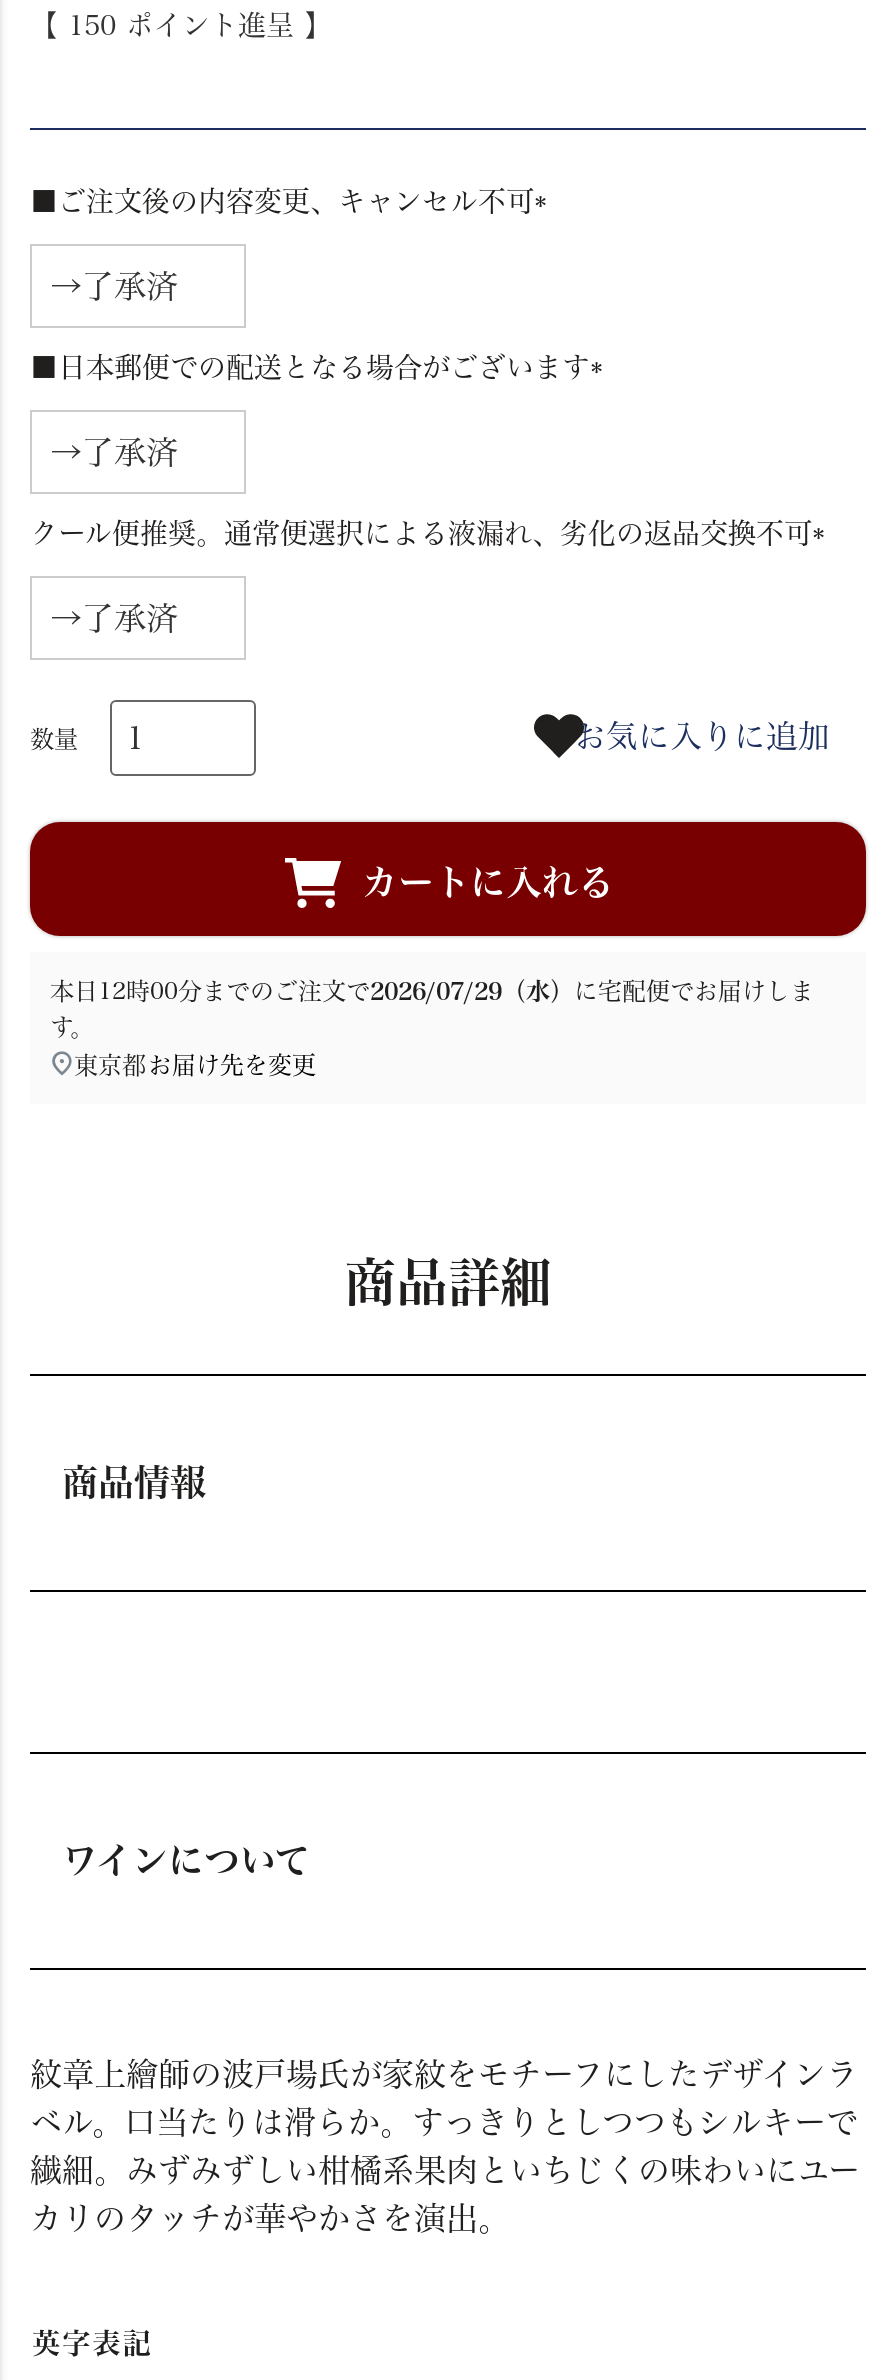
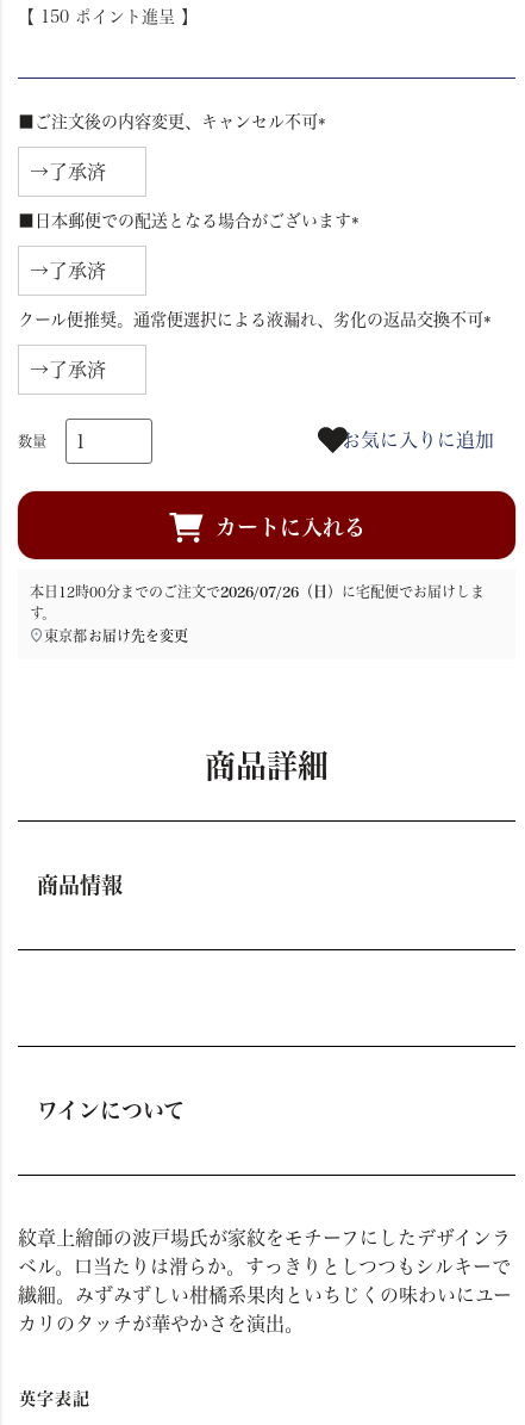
- 本日12時00分までのご注文で2026/07/29（水）に宅配便でお届けしま
+ 本日12時00分までのご注文で2026/07/26（日）に宅配便でお届けしま
